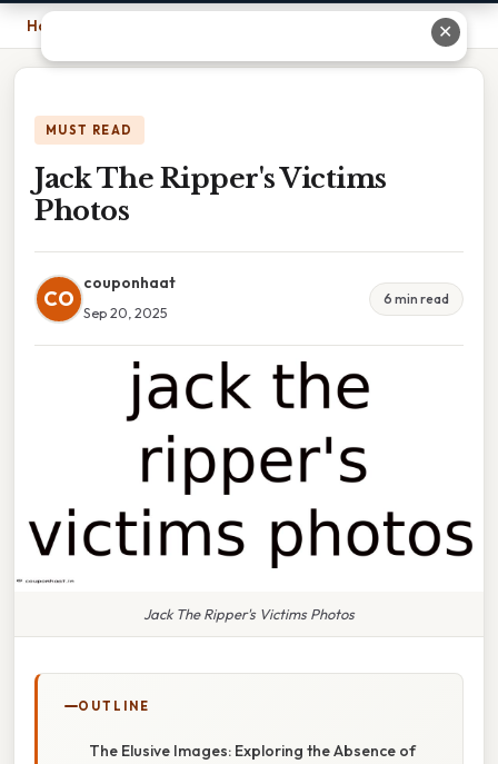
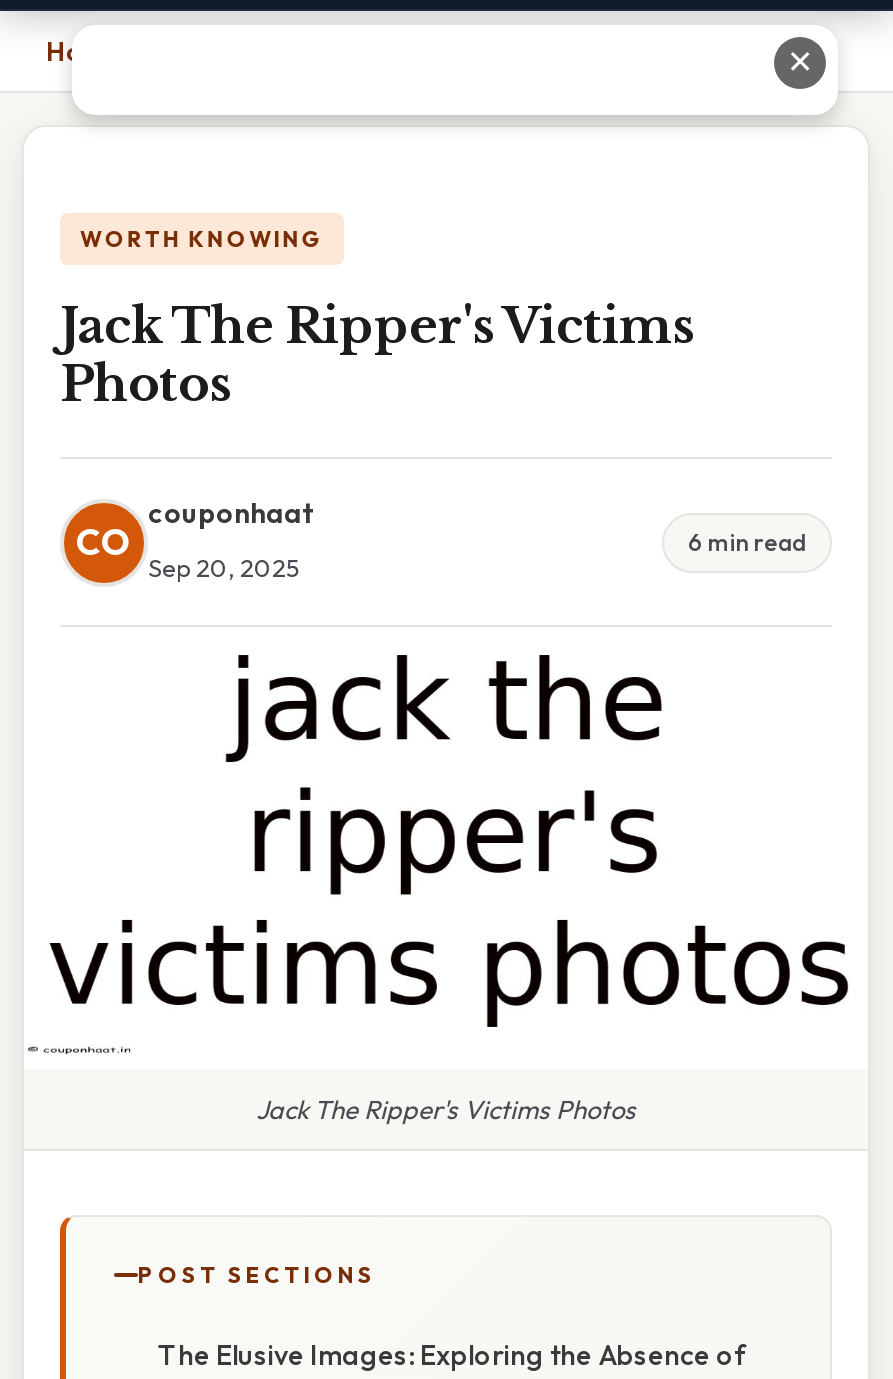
- MUST READ
+ WORTH KNOWING

- OUTLINE
+ POST SECTIONS
